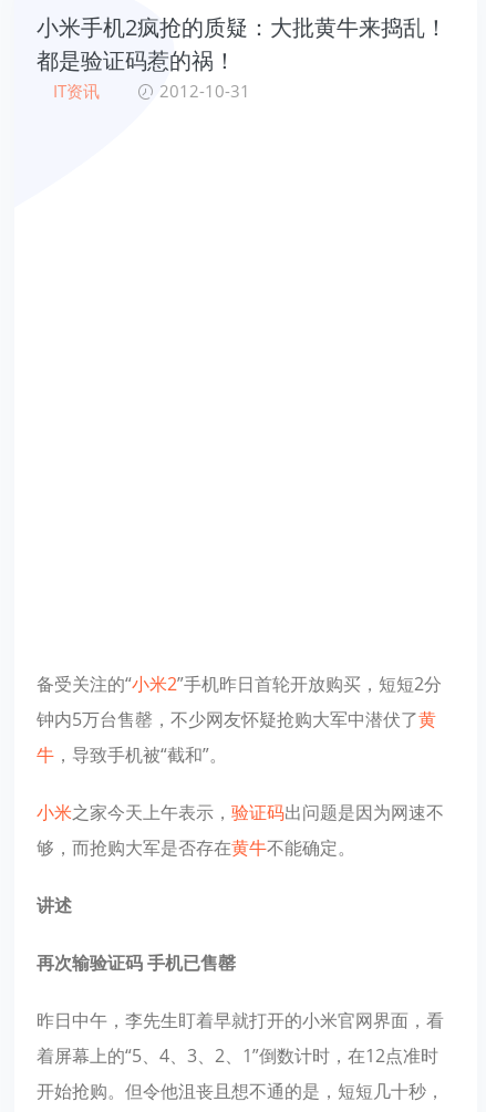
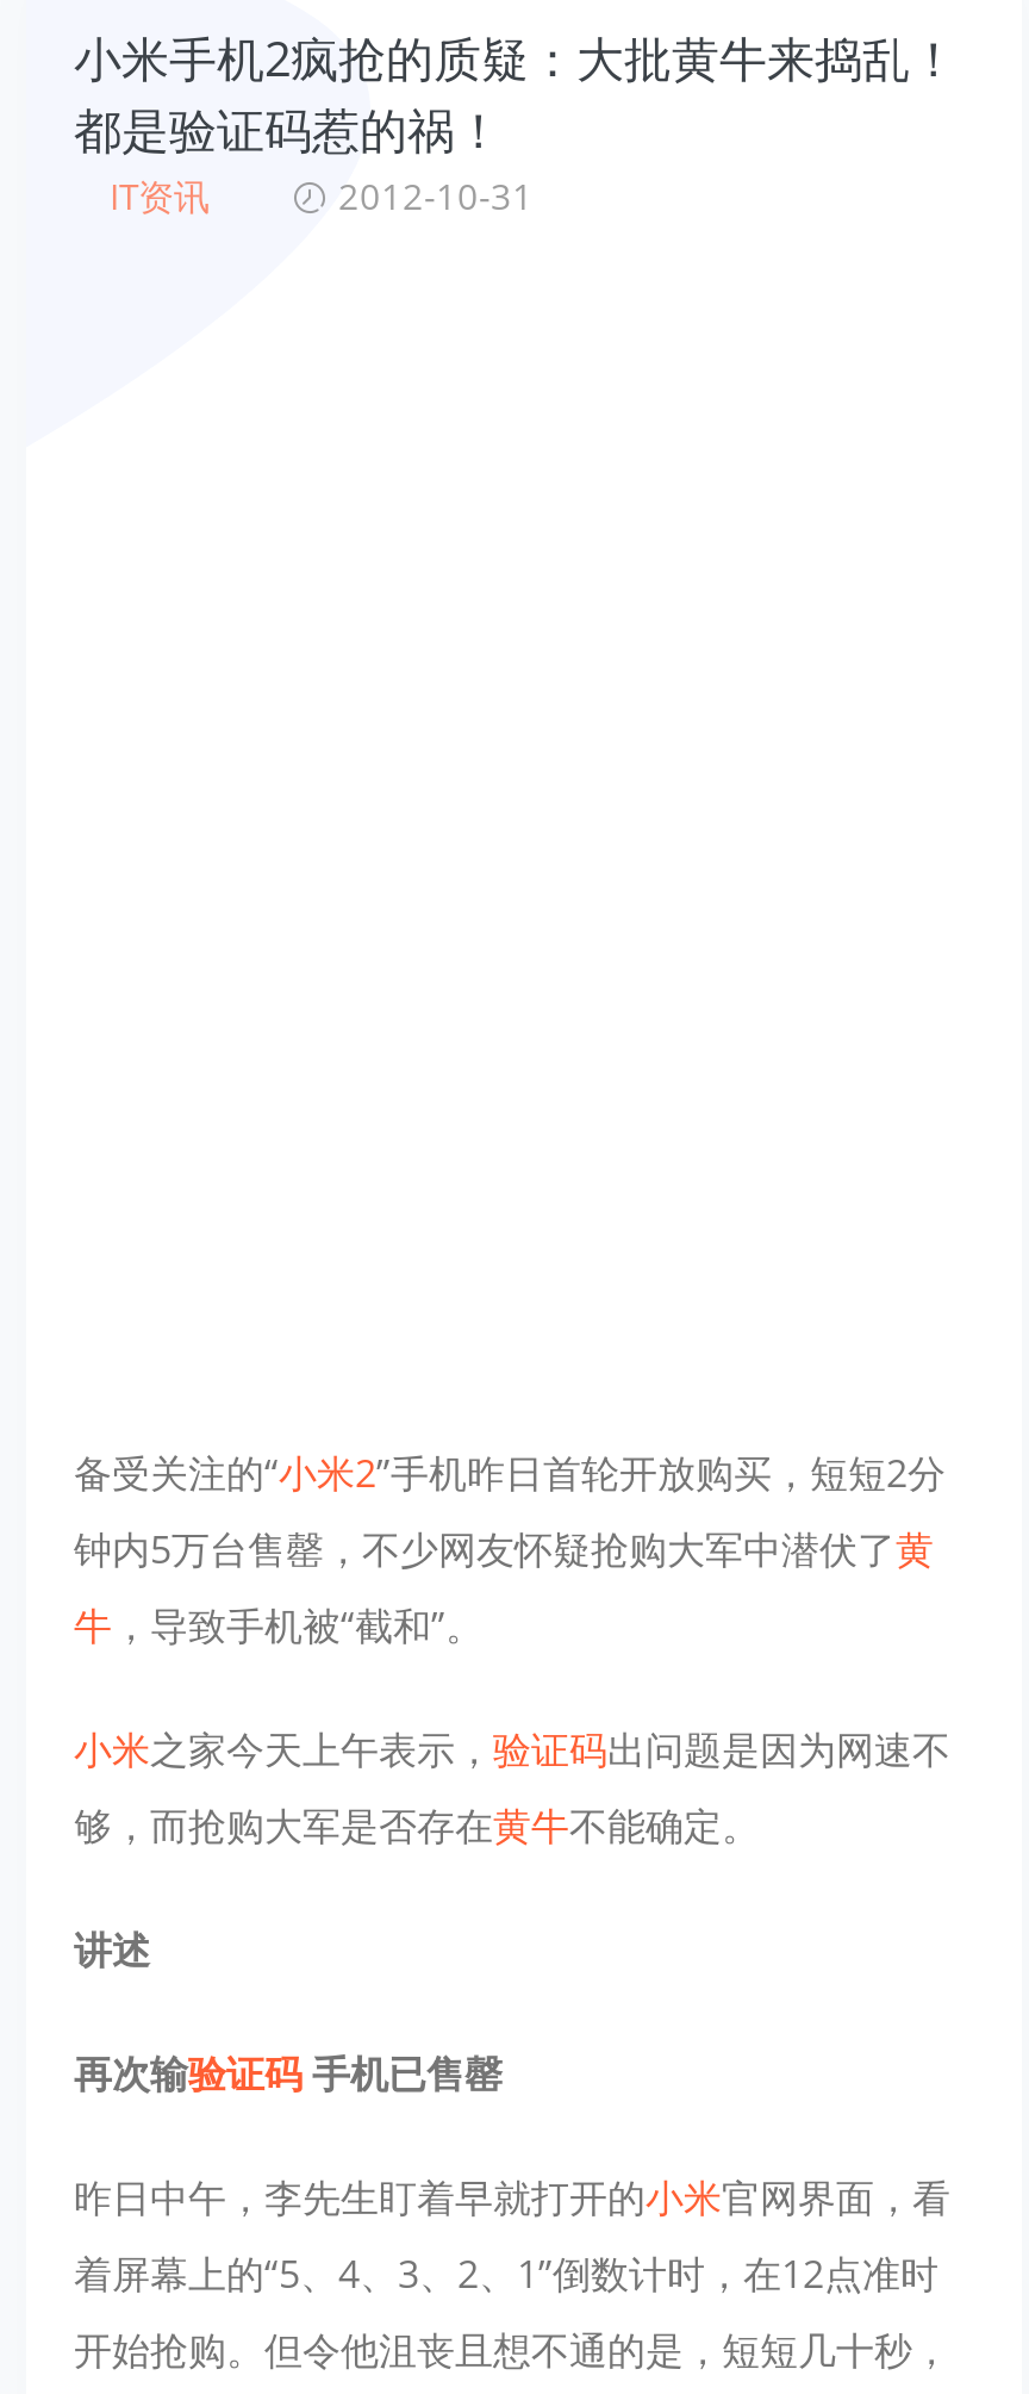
- 再次输验证码 手机已售罄
+ 再次输验证码手机已售罄
